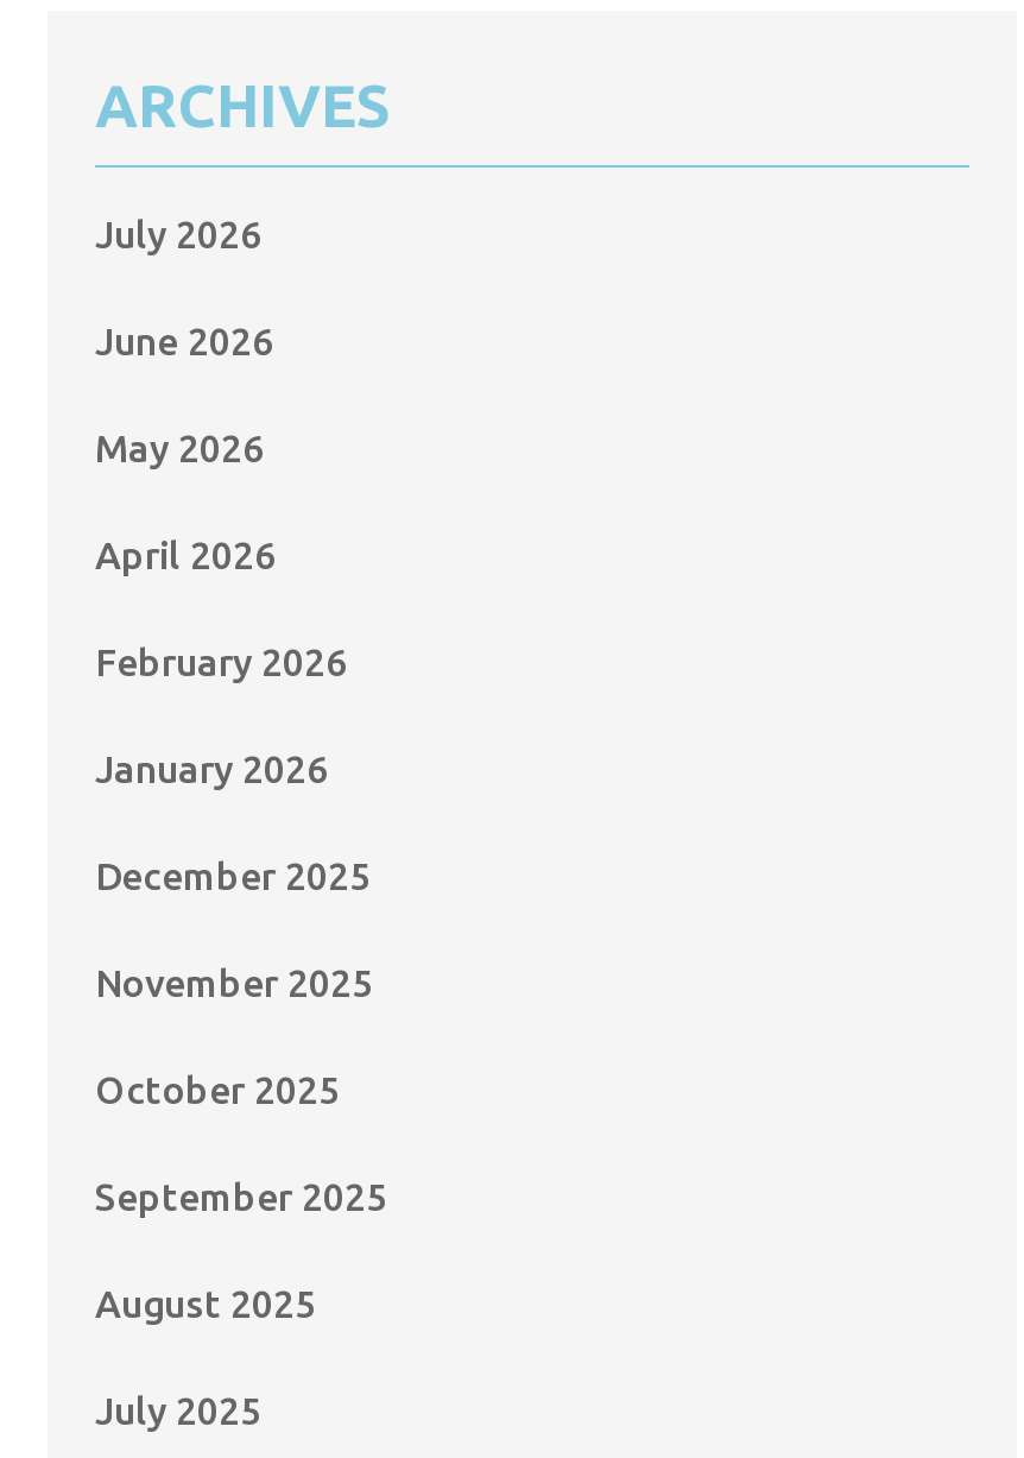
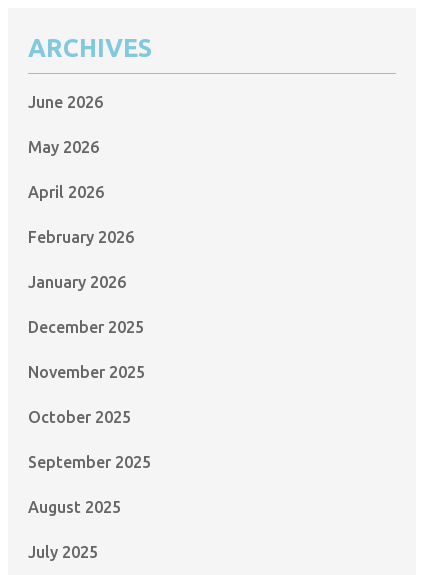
- July 2026
